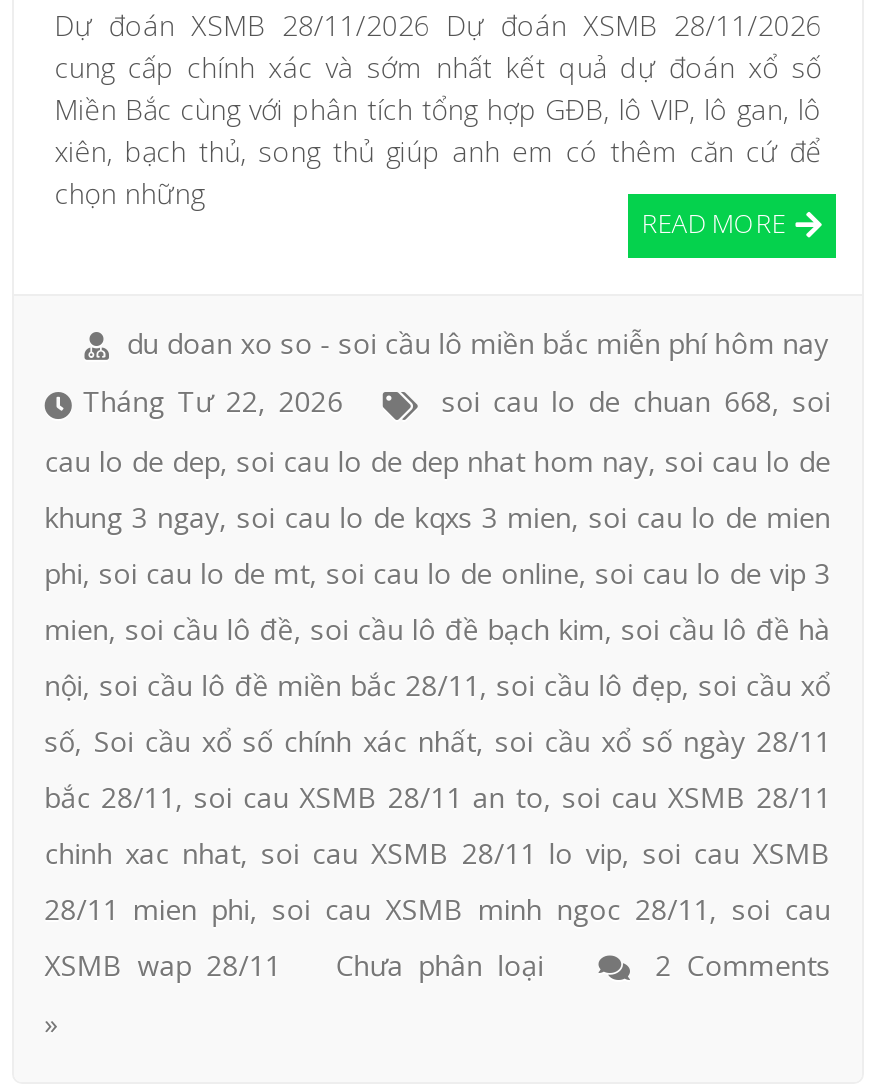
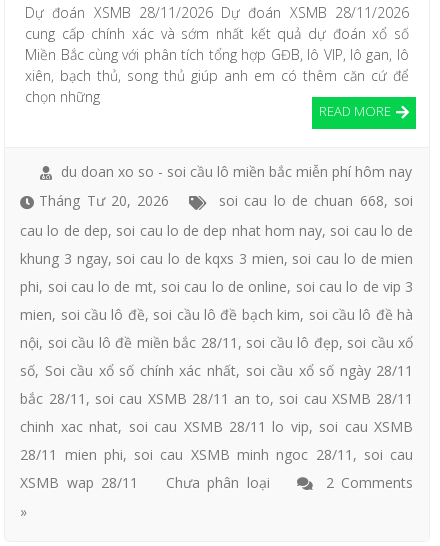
- Tháng Tư 22, 2026
+ Tháng Tư 20, 2026
